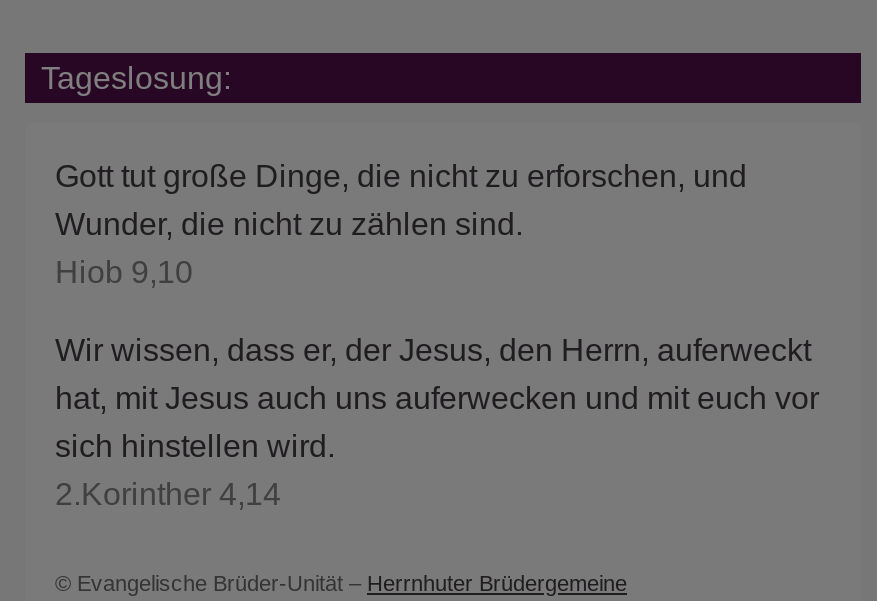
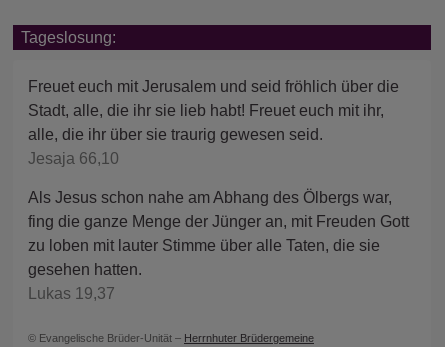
- Gott tut große Dinge, die nicht zu erforschen, und
- Wunder, die nicht zu zählen sind.
- Hiob 9,10
+ Freuet euch mit Jerusalem und seid fröhlich über die
+ Stadt, alle, die ihr sie lieb habt! Freuet euch mit ihr,
+ alle, die ihr über sie traurig gewesen seid.
+ Jesaja 66,10

- Wir wissen, dass er, der Jesus, den Herrn, auferweckt
- hat, mit Jesus auch uns auferwecken und mit euch vor
- sich hinstellen wird.
- 2.Korinther 4,14
+ Als Jesus schon nahe am Abhang des Ölbergs war,
+ fing die ganze Menge der Jünger an, mit Freuden Gott
+ zu loben mit lauter Stimme über alle Taten, die sie
+ gesehen hatten.
+ Lukas 19,37
